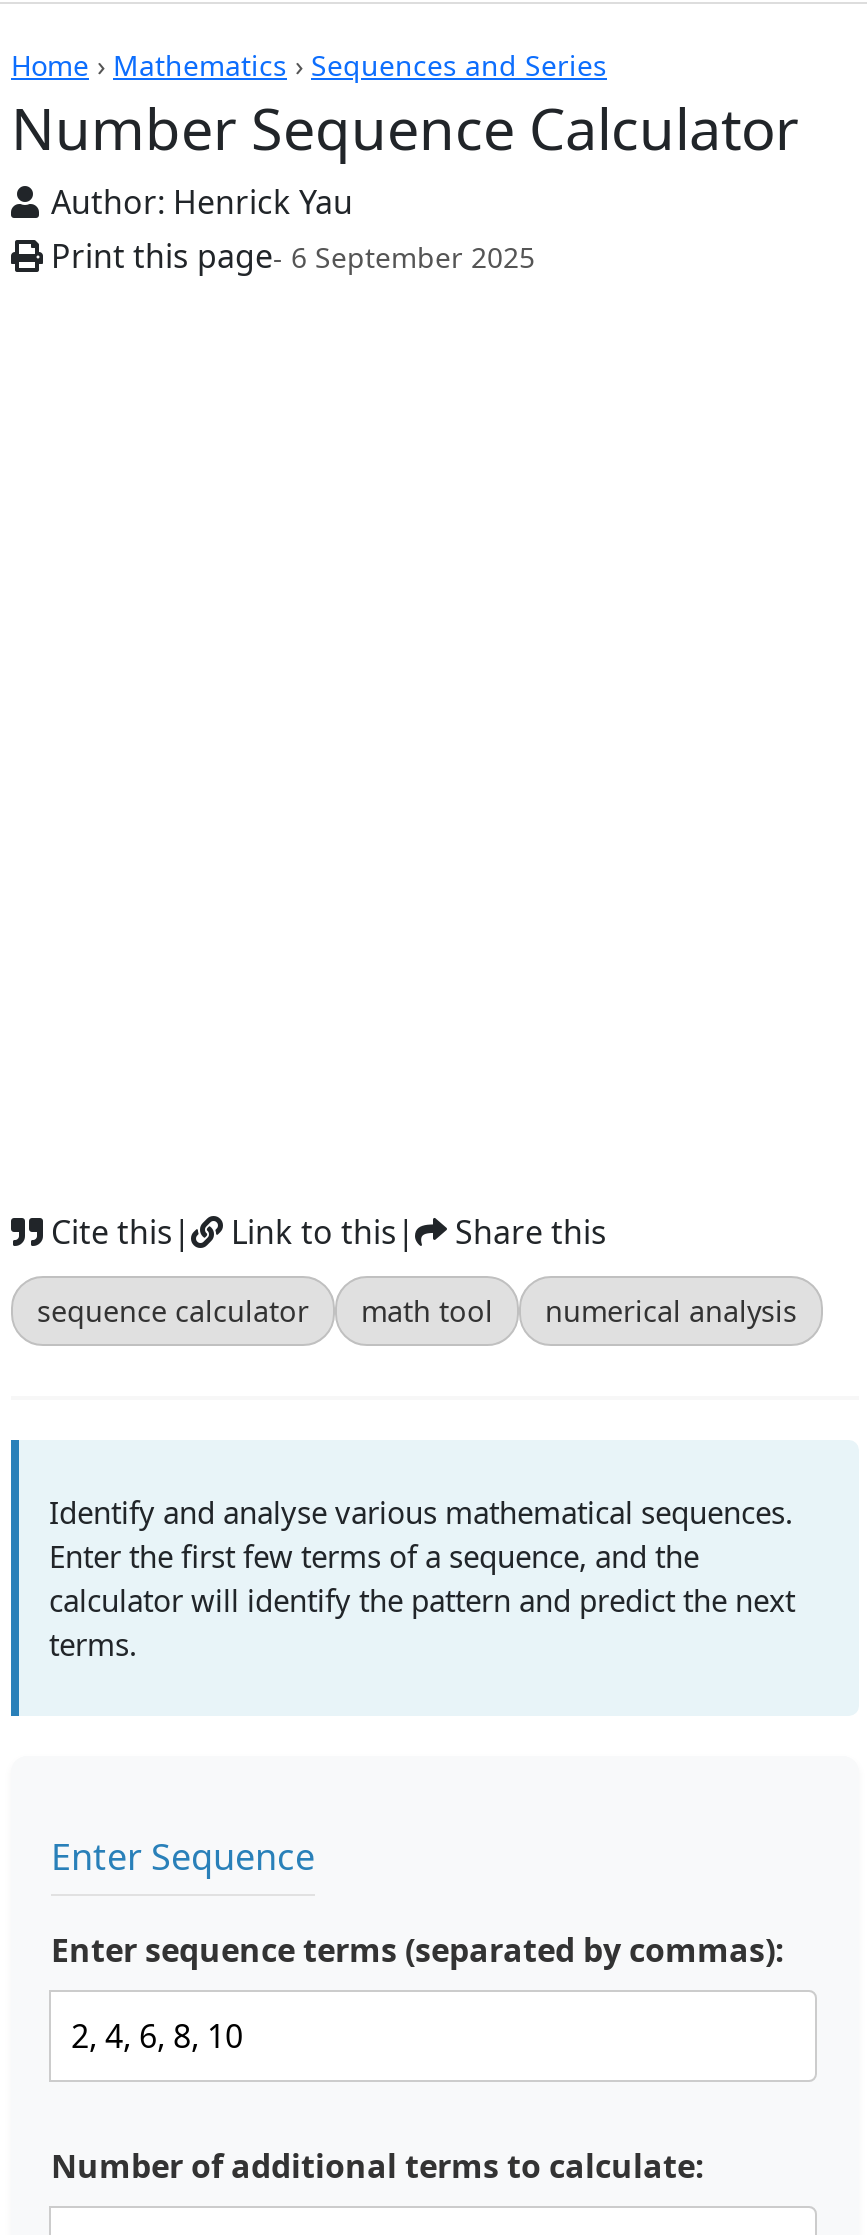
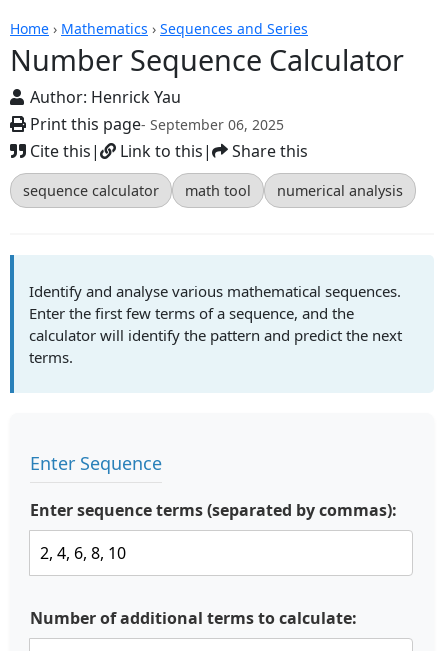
- Print this page - 6 September 2025
+ Print this page - September 06, 2025
